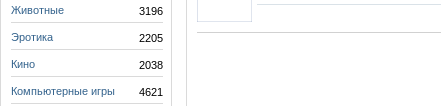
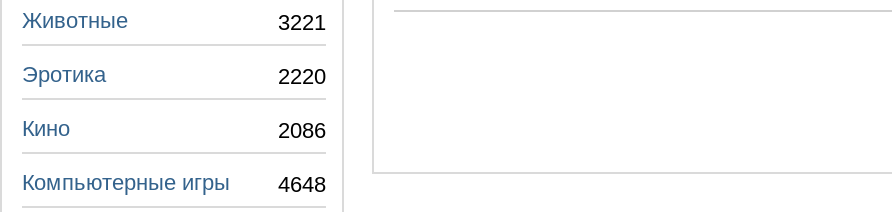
- 3196
+ 3221

- 2205
+ 2220

- 2038
+ 2086

- Компьютерные игры 4621
+ Компьютерные игры 4648
